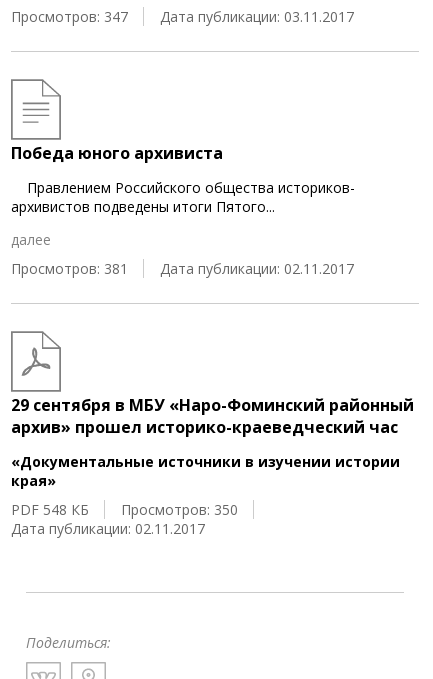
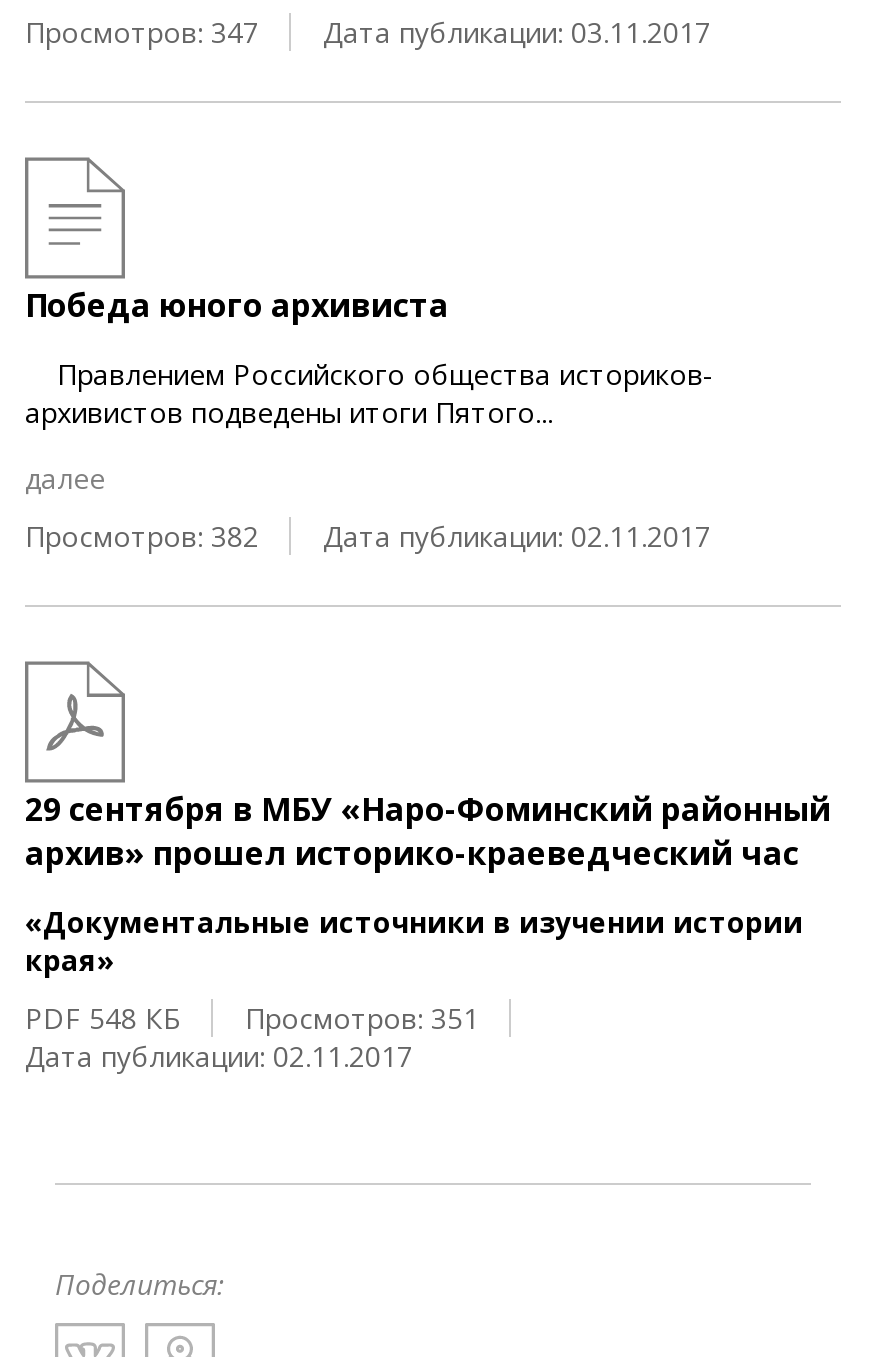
- Просмотров: 381 Дата публикации: 02.11.2017
+ Просмотров: 382 Дата публикации: 02.11.2017

- PDF 548 КБ Просмотров: 350
+ PDF 548 КБ Просмотров: 351
